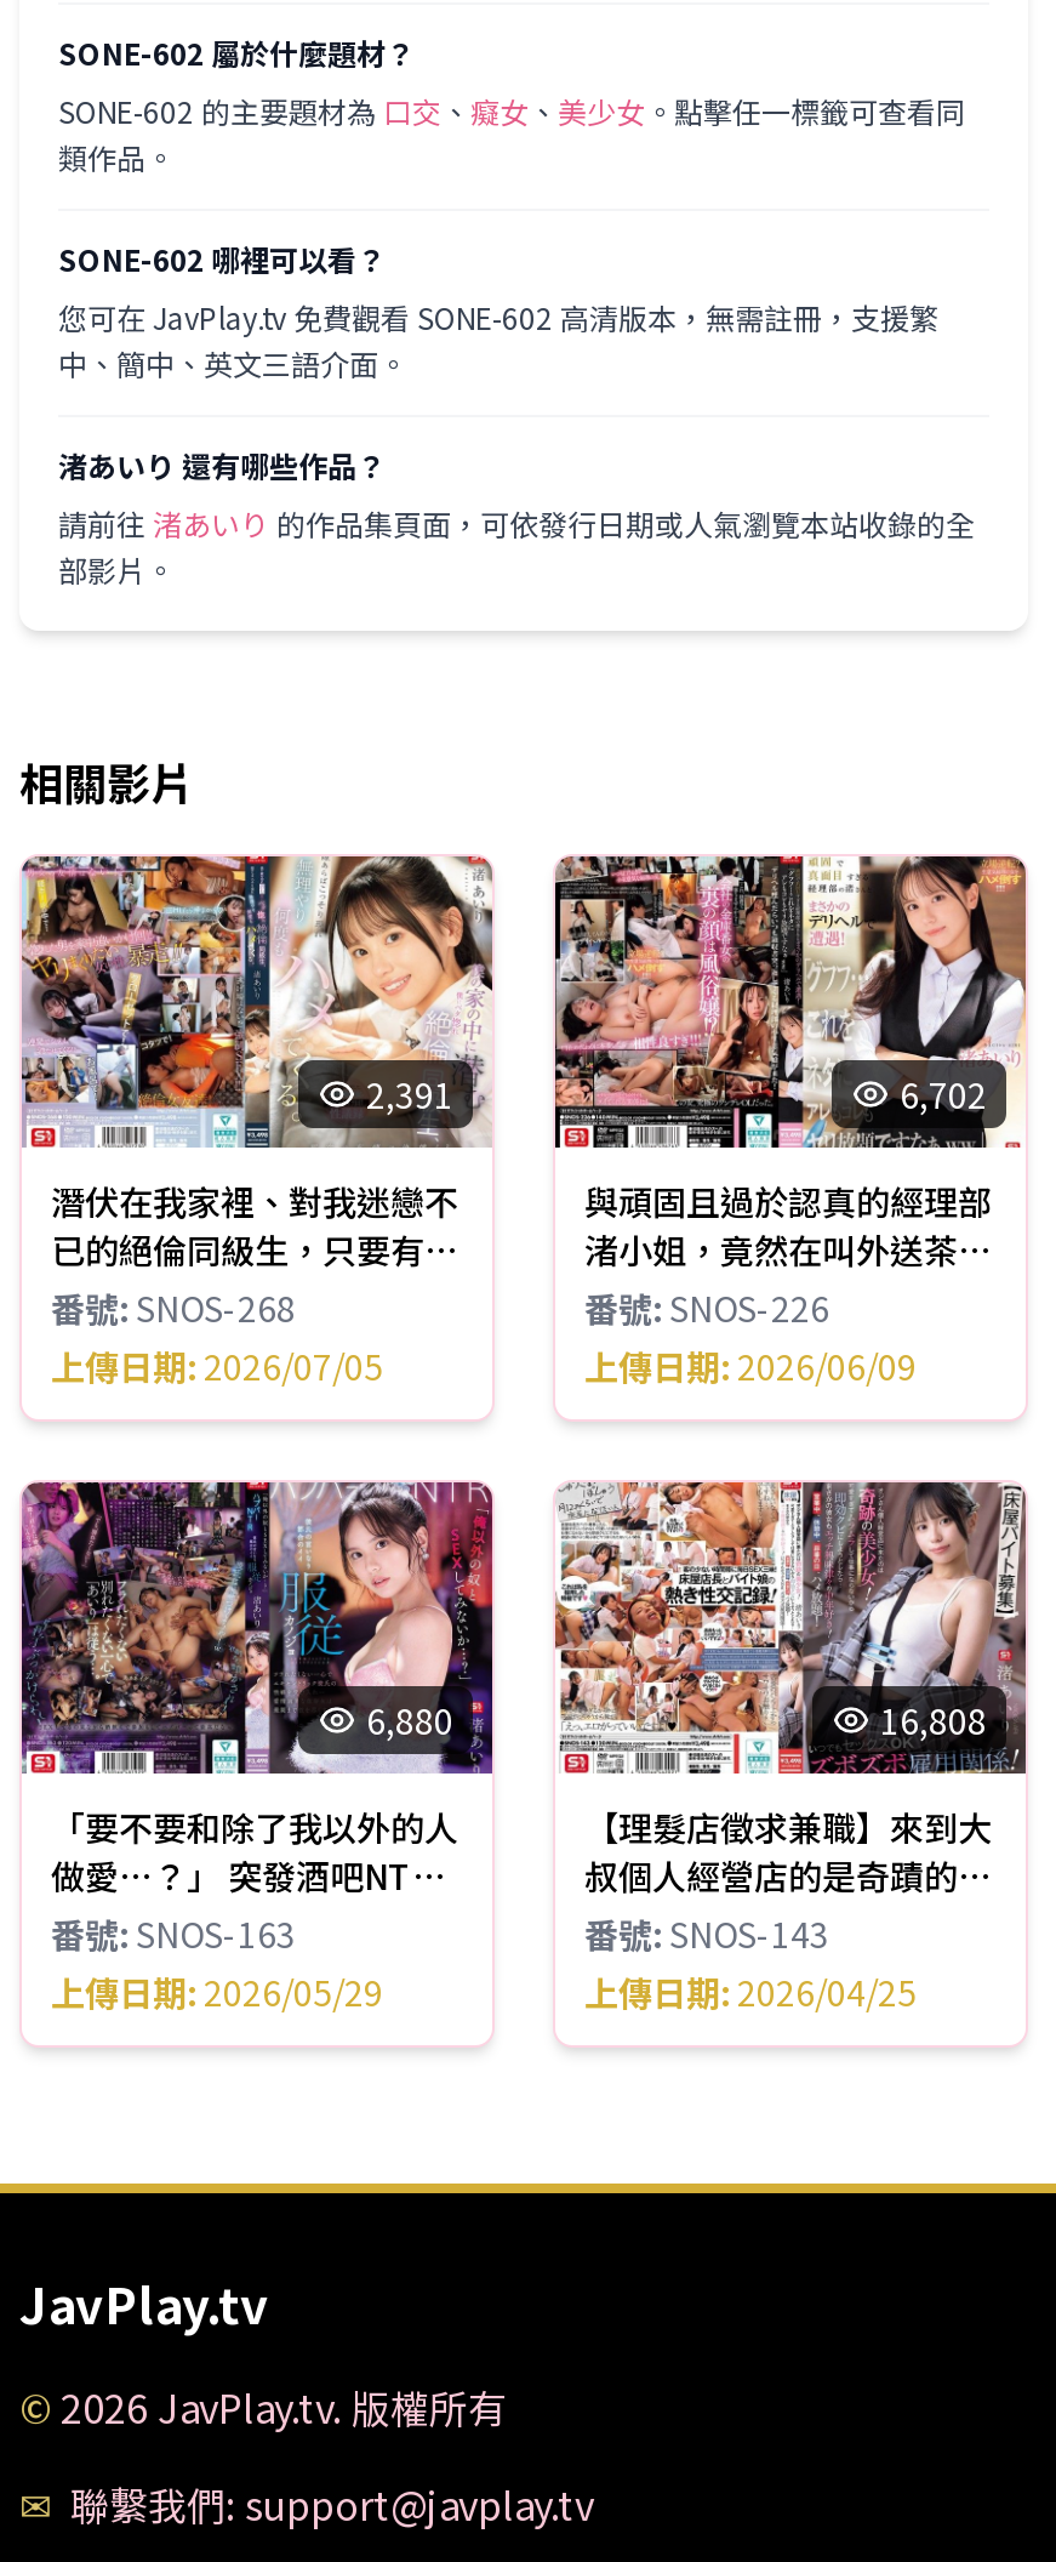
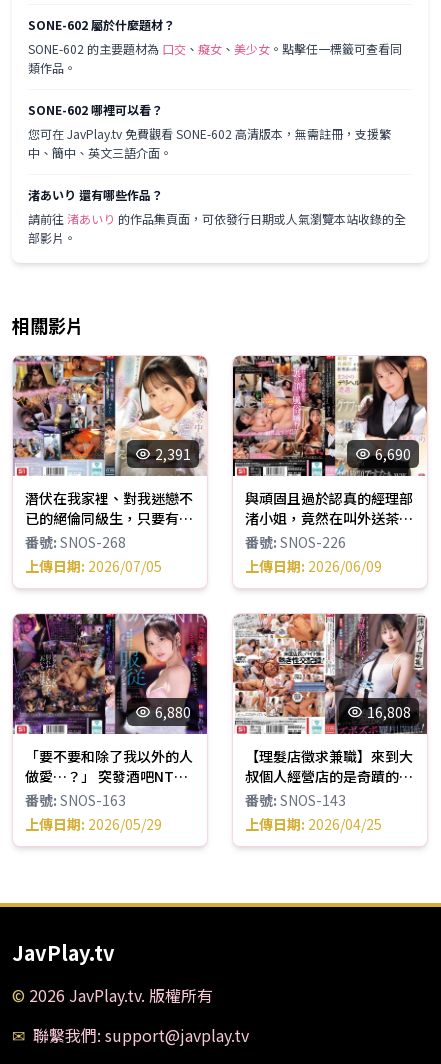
- 6,702
+ 6,690
